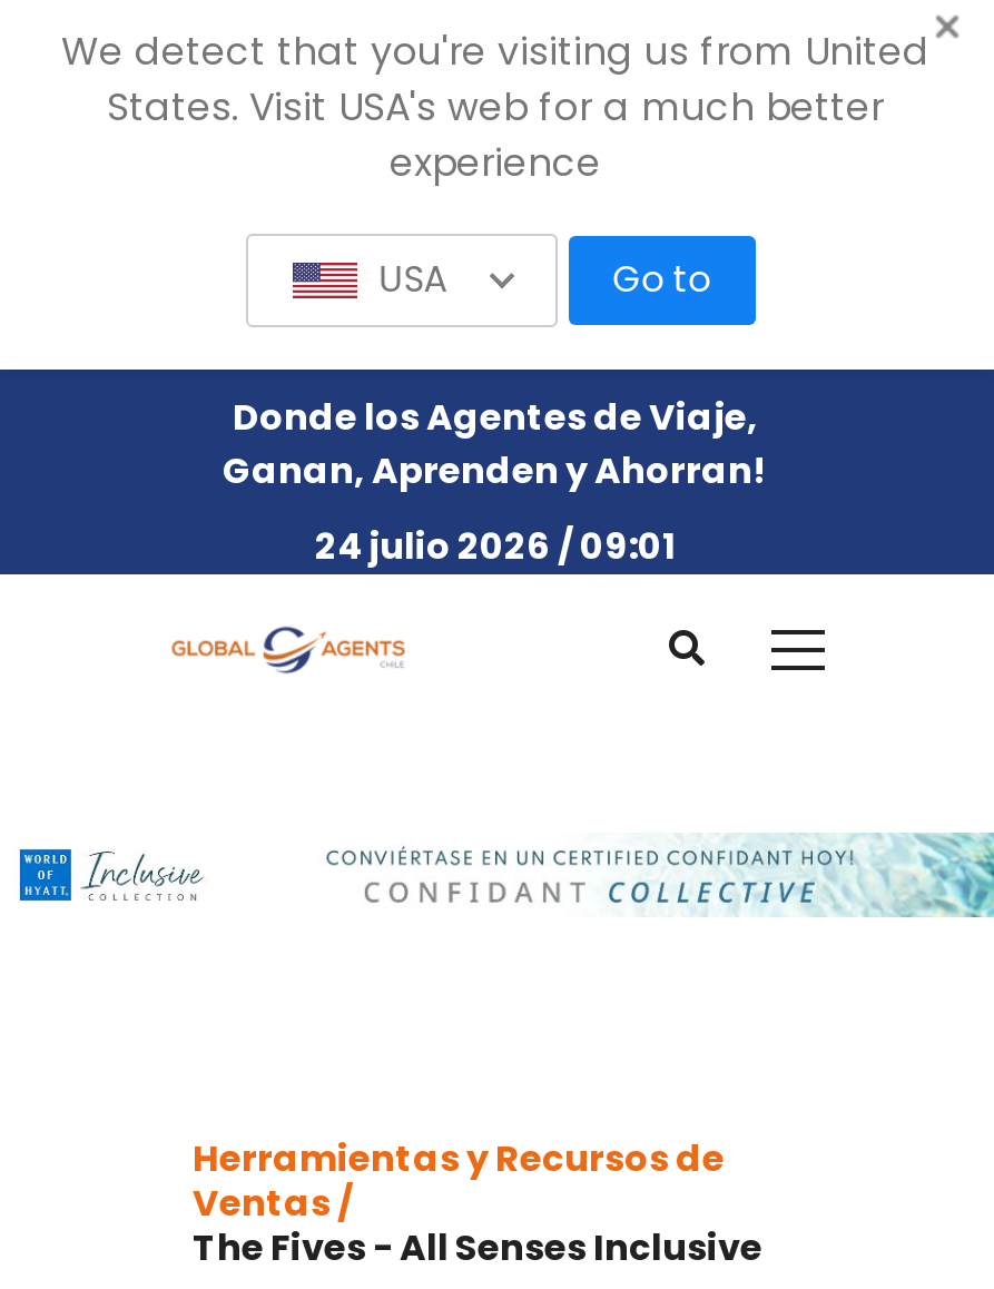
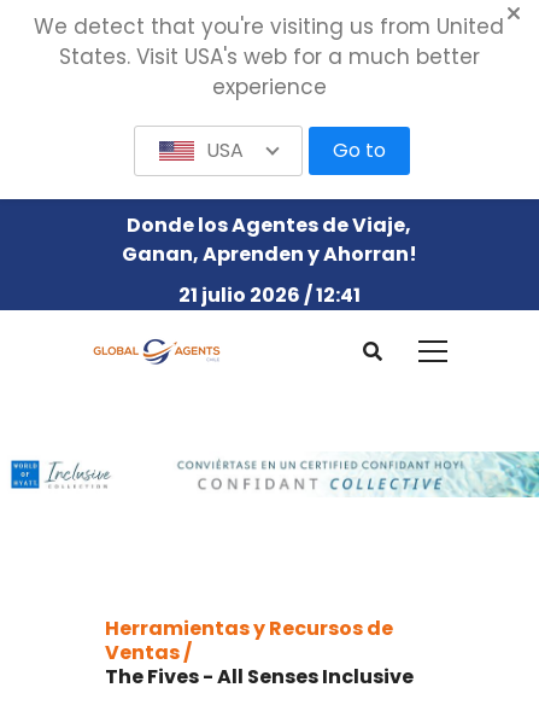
- 24 julio 2026 / 09:01
+ 21 julio 2026 / 12:41
